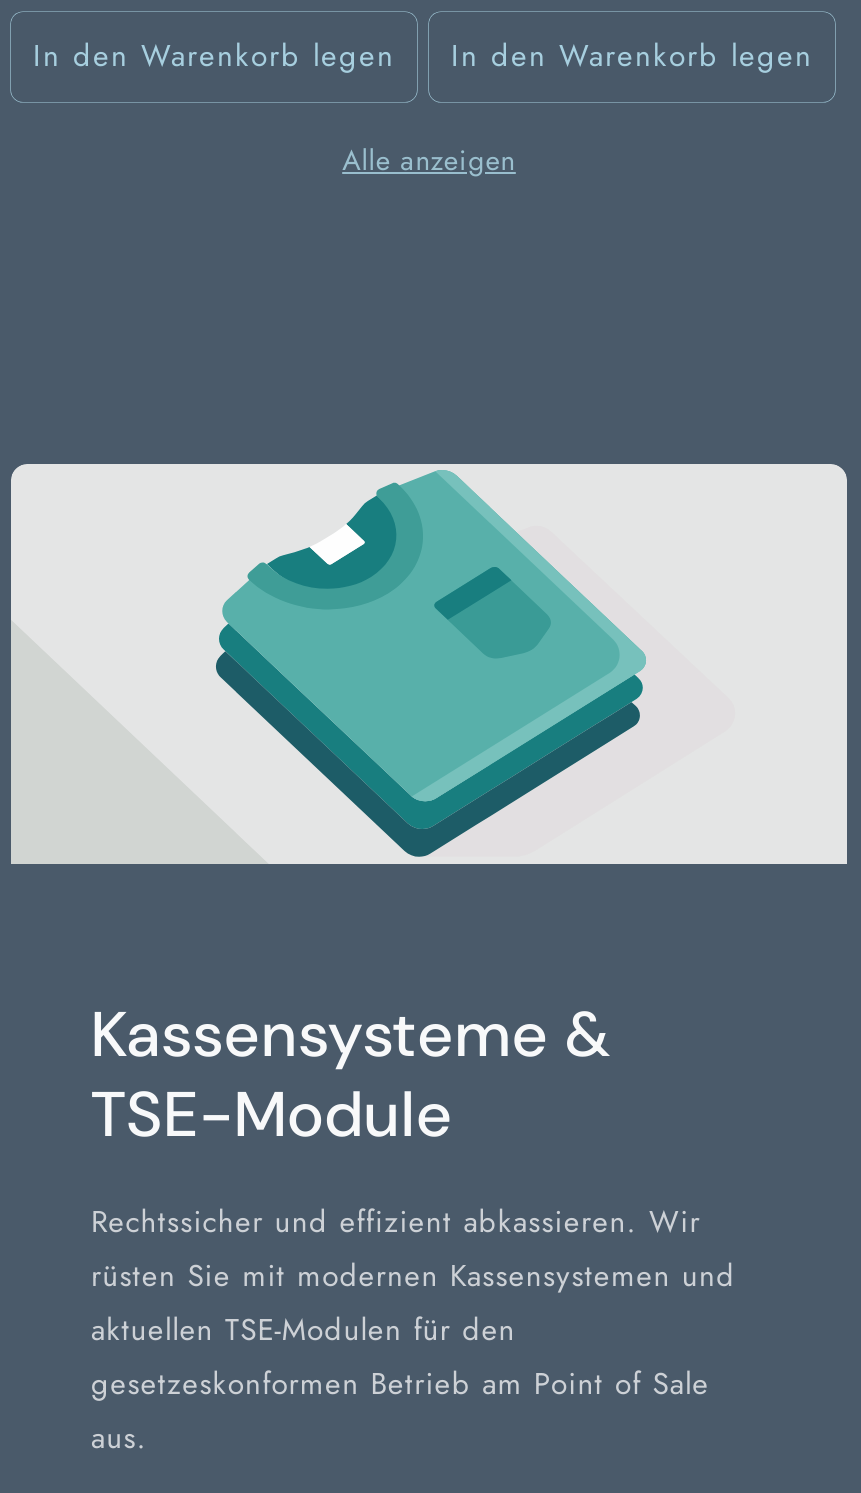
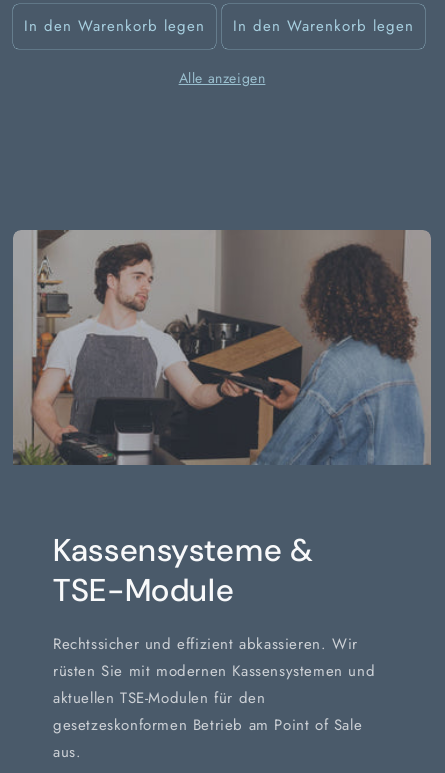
- [image]
+ [image]
